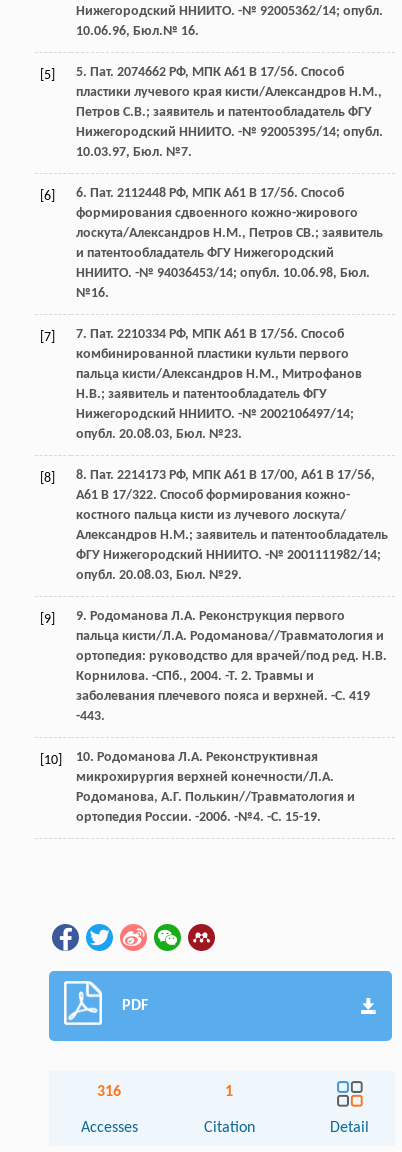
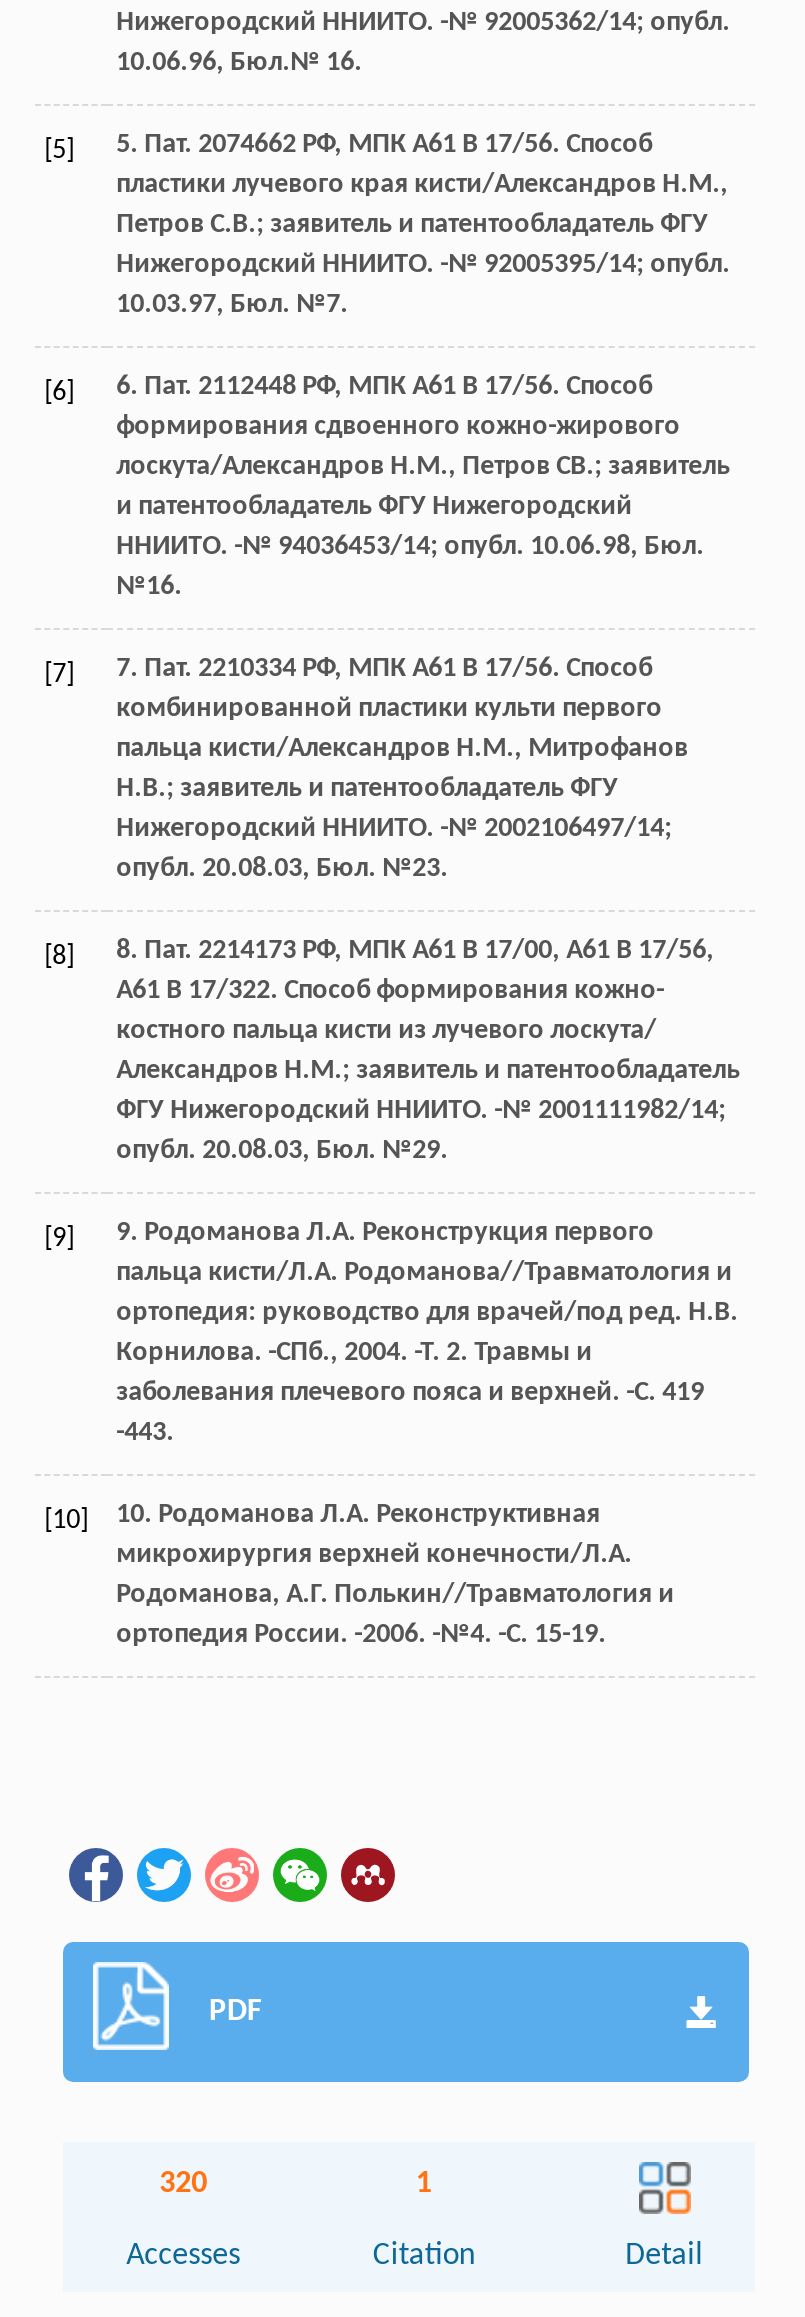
- 316
+ 320
